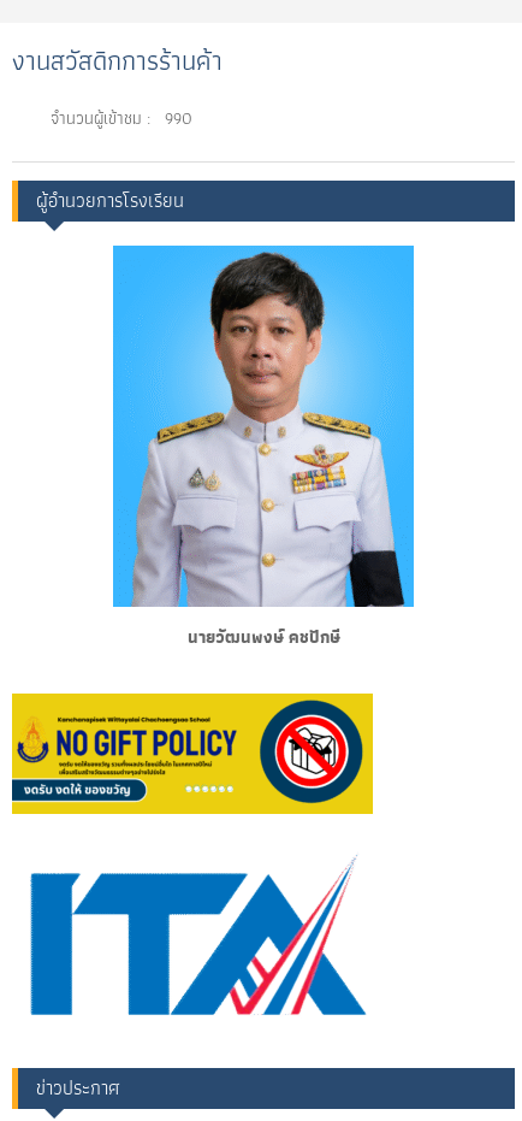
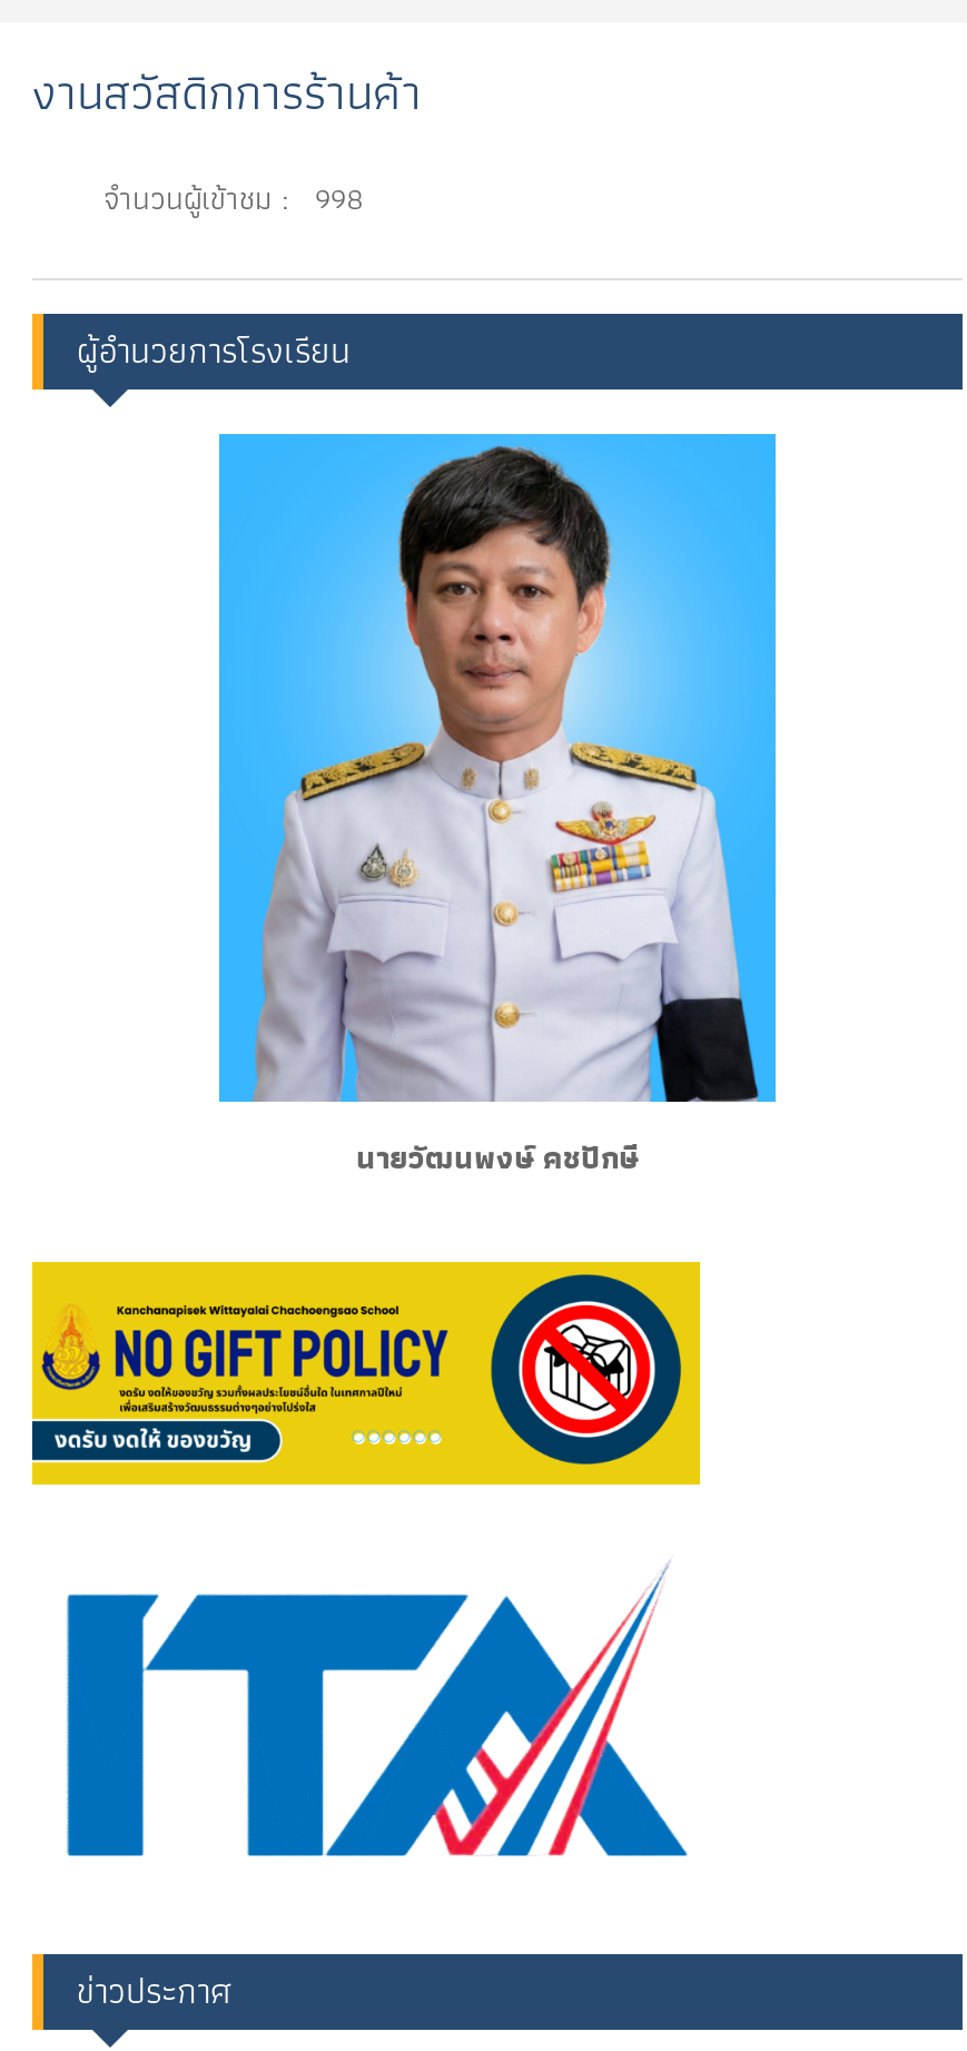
- จำนวนผู้เข้าชม : 990
+ จำนวนผู้เข้าชม : 998
